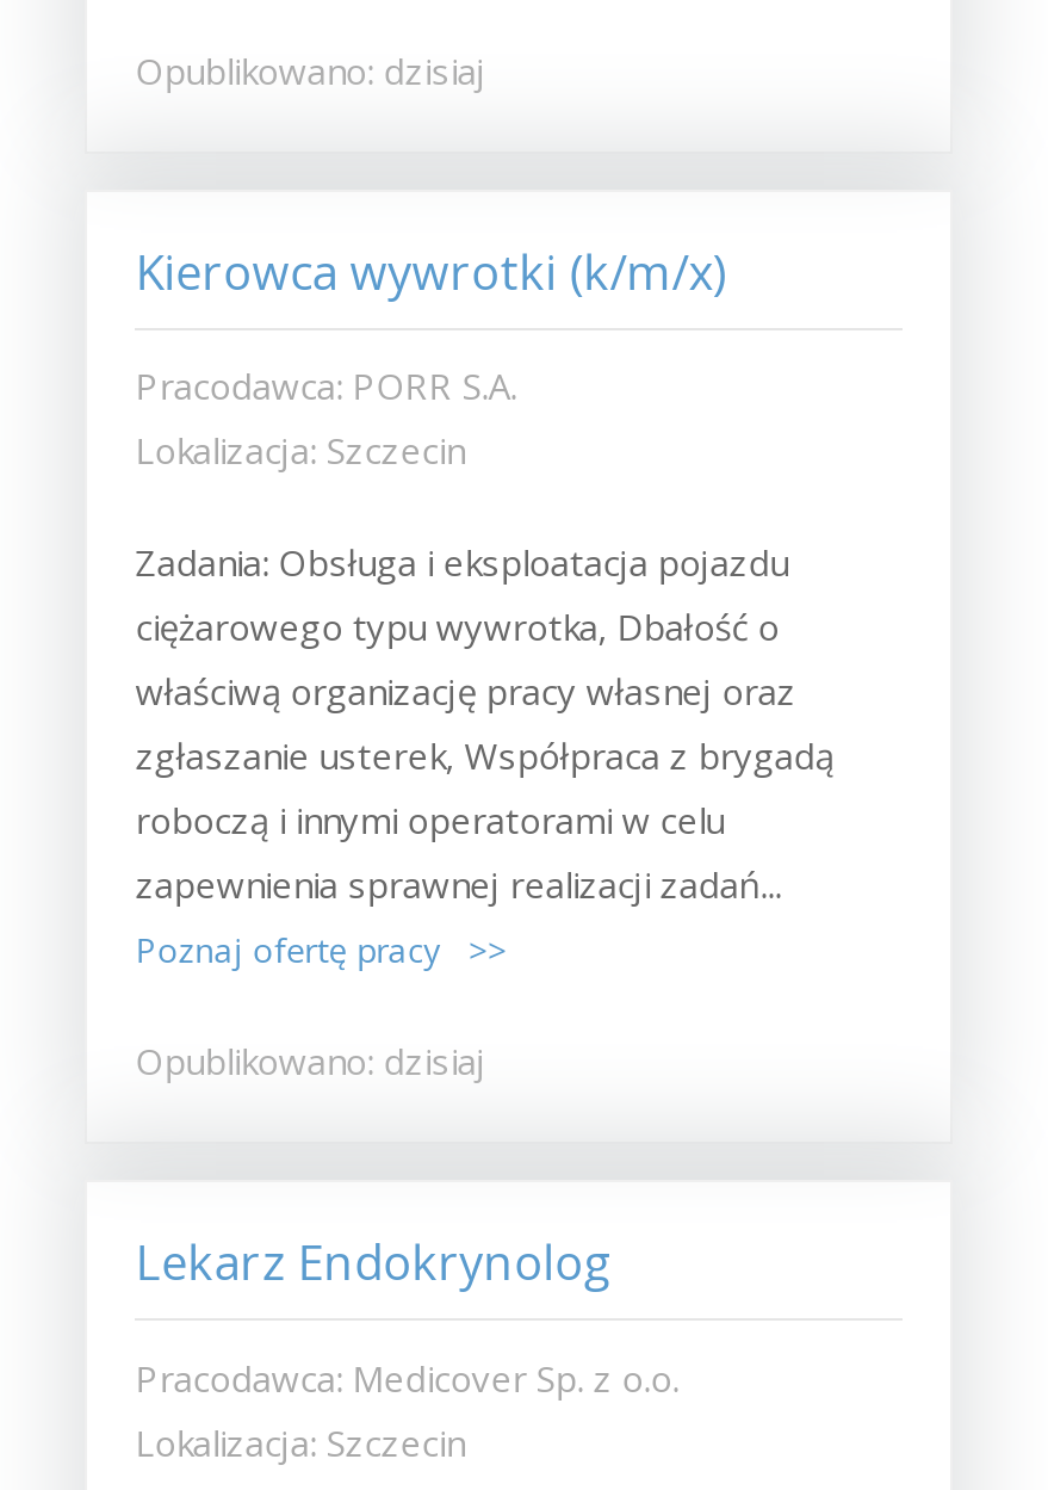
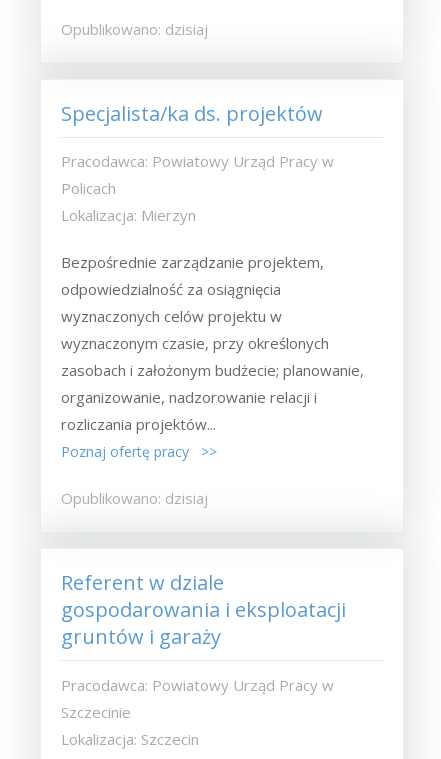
- Kierowca wywrotki (k/m/x)
+ Specjalista/ka ds. projektów

- Pracodawca: PORR S.A.
- Lokalizacja: Szczecin
+ Pracodawca: Powiatowy Urząd Pracy w
+ Policach
+ Lokalizacja: Mierzyn

- Zadania: Obsługa i eksploatacja pojazdu
- ciężarowego typu wywrotka, Dbałość o
- właściwą organizację pracy własnej oraz
- zgłaszanie usterek, Współpraca z brygadą
- roboczą i innymi operatorami w celu
- zapewnienia sprawnej realizacji zadań...
+ Bezpośrednie zarządzanie projektem,
+ odpowiedzialność za osiągnięcia
+ wyznaczonych celów projektu w
+ wyznaczonym czasie, przy określonych
+ zasobach i założonym budżecie; planowanie,
+ organizowanie, nadzorowanie relacji i
+ rozliczania projektów...

- Lekarz Endokrynolog
+ Referent w dziale
+ gospodarowania i eksploatacji
+ gruntów i garaży

- Pracodawca: Medicover Sp. z o.o.
+ Pracodawca: Powiatowy Urząd Pracy w
+ Szczecinie
